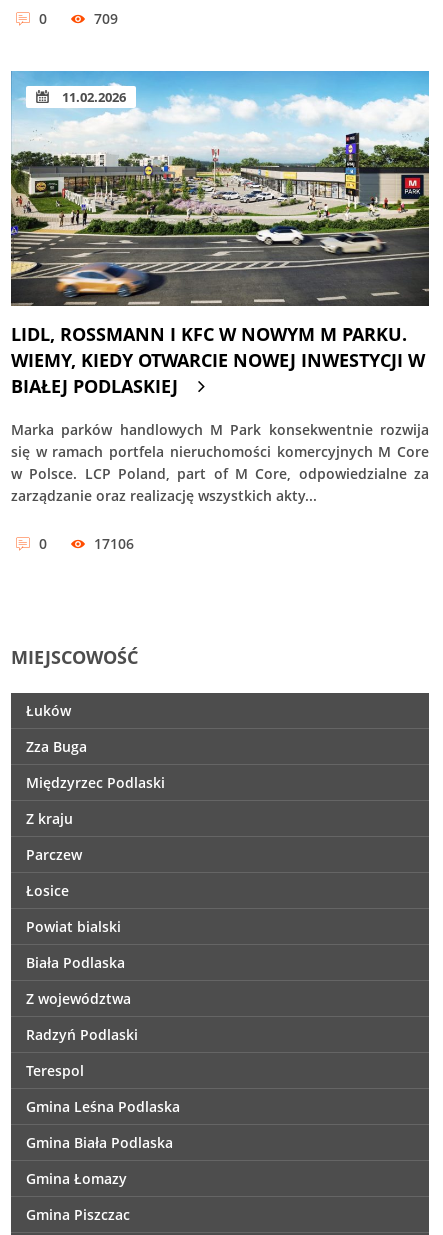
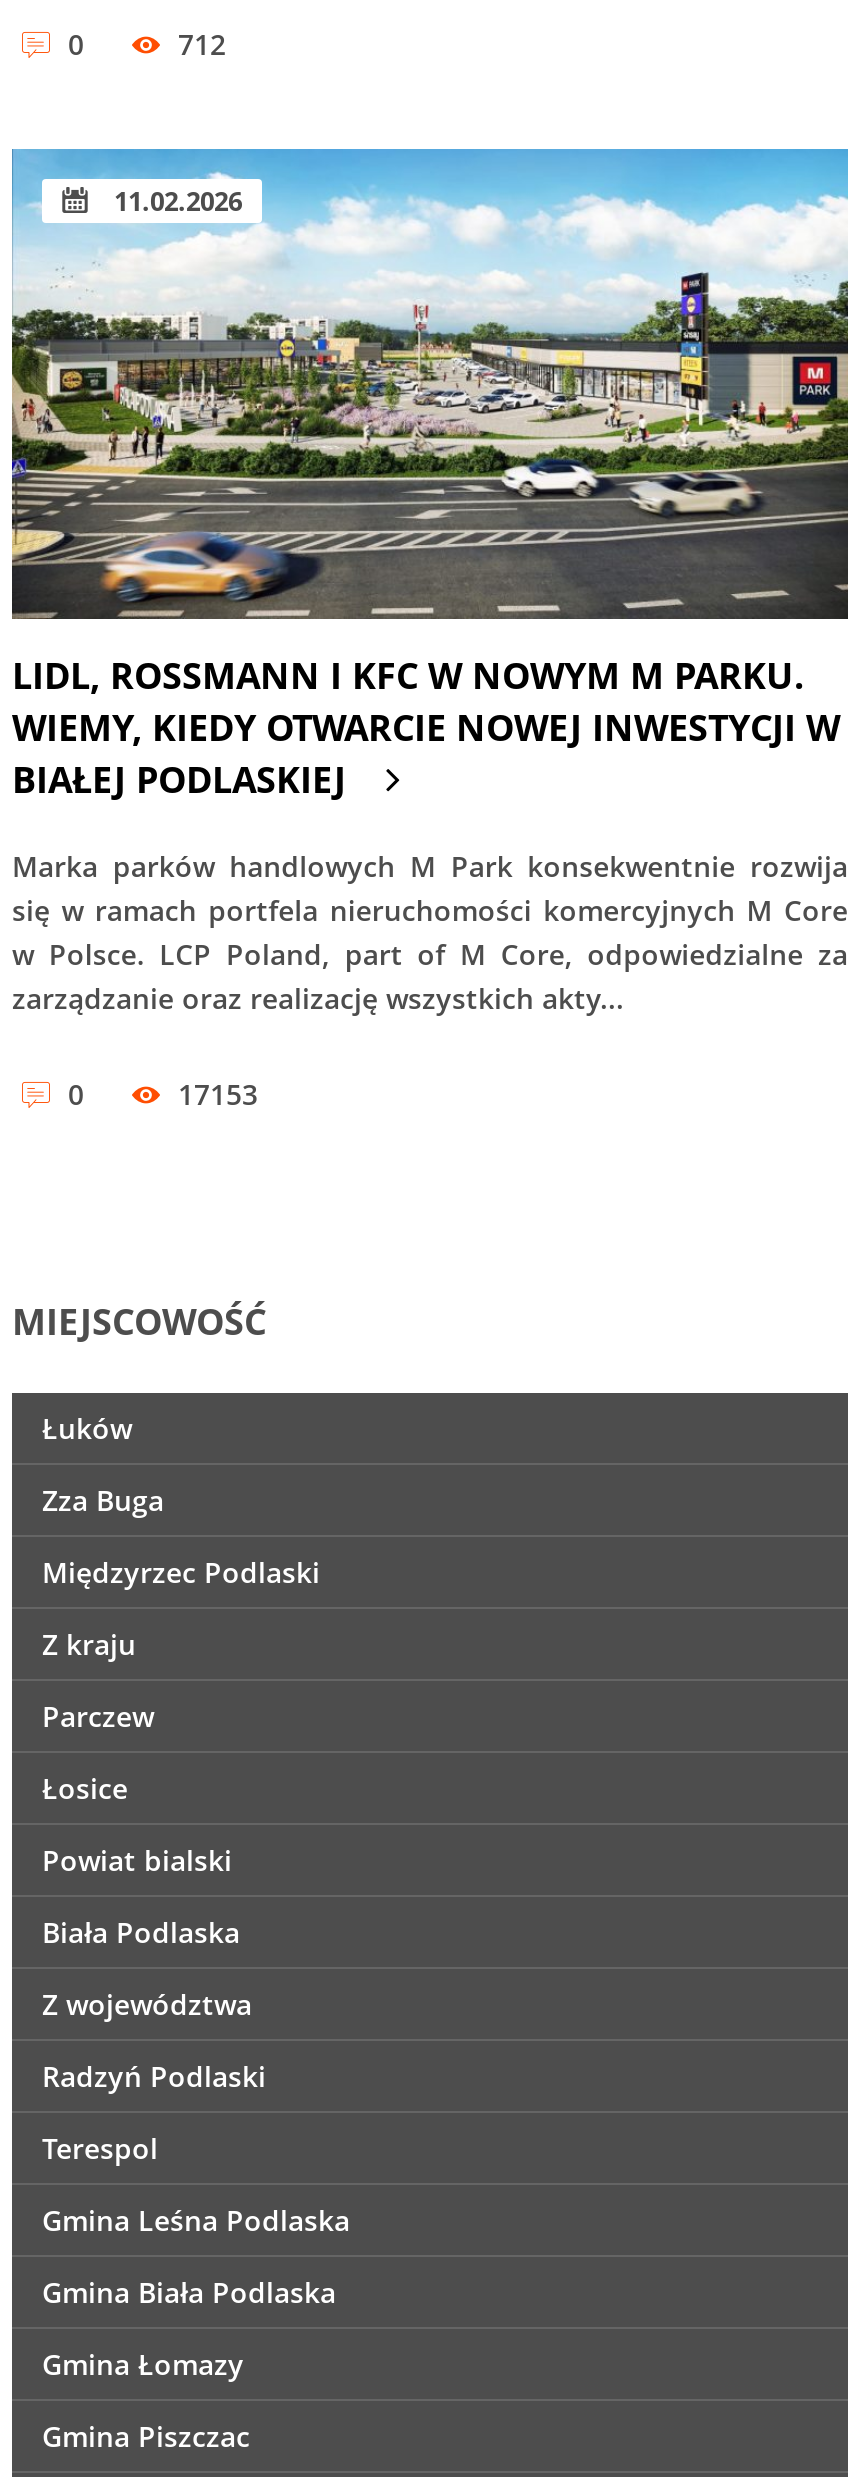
- 709
+ 712

- 17106
+ 17153
